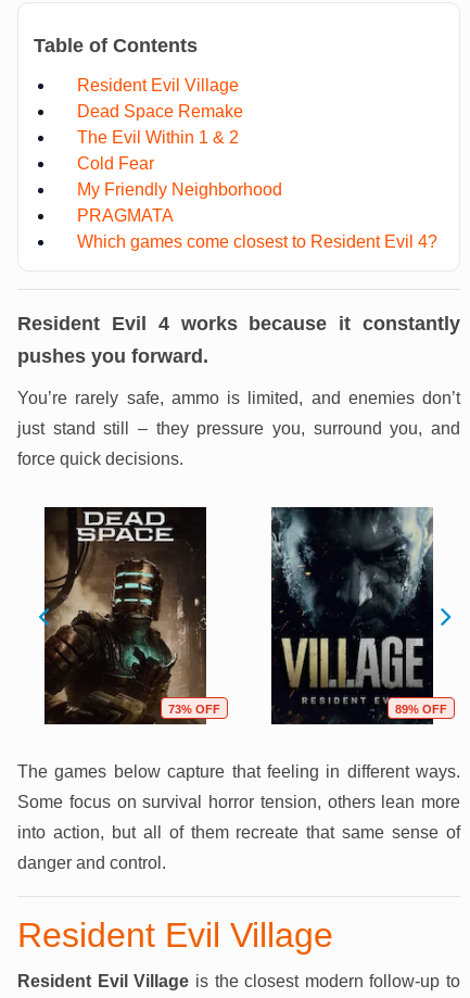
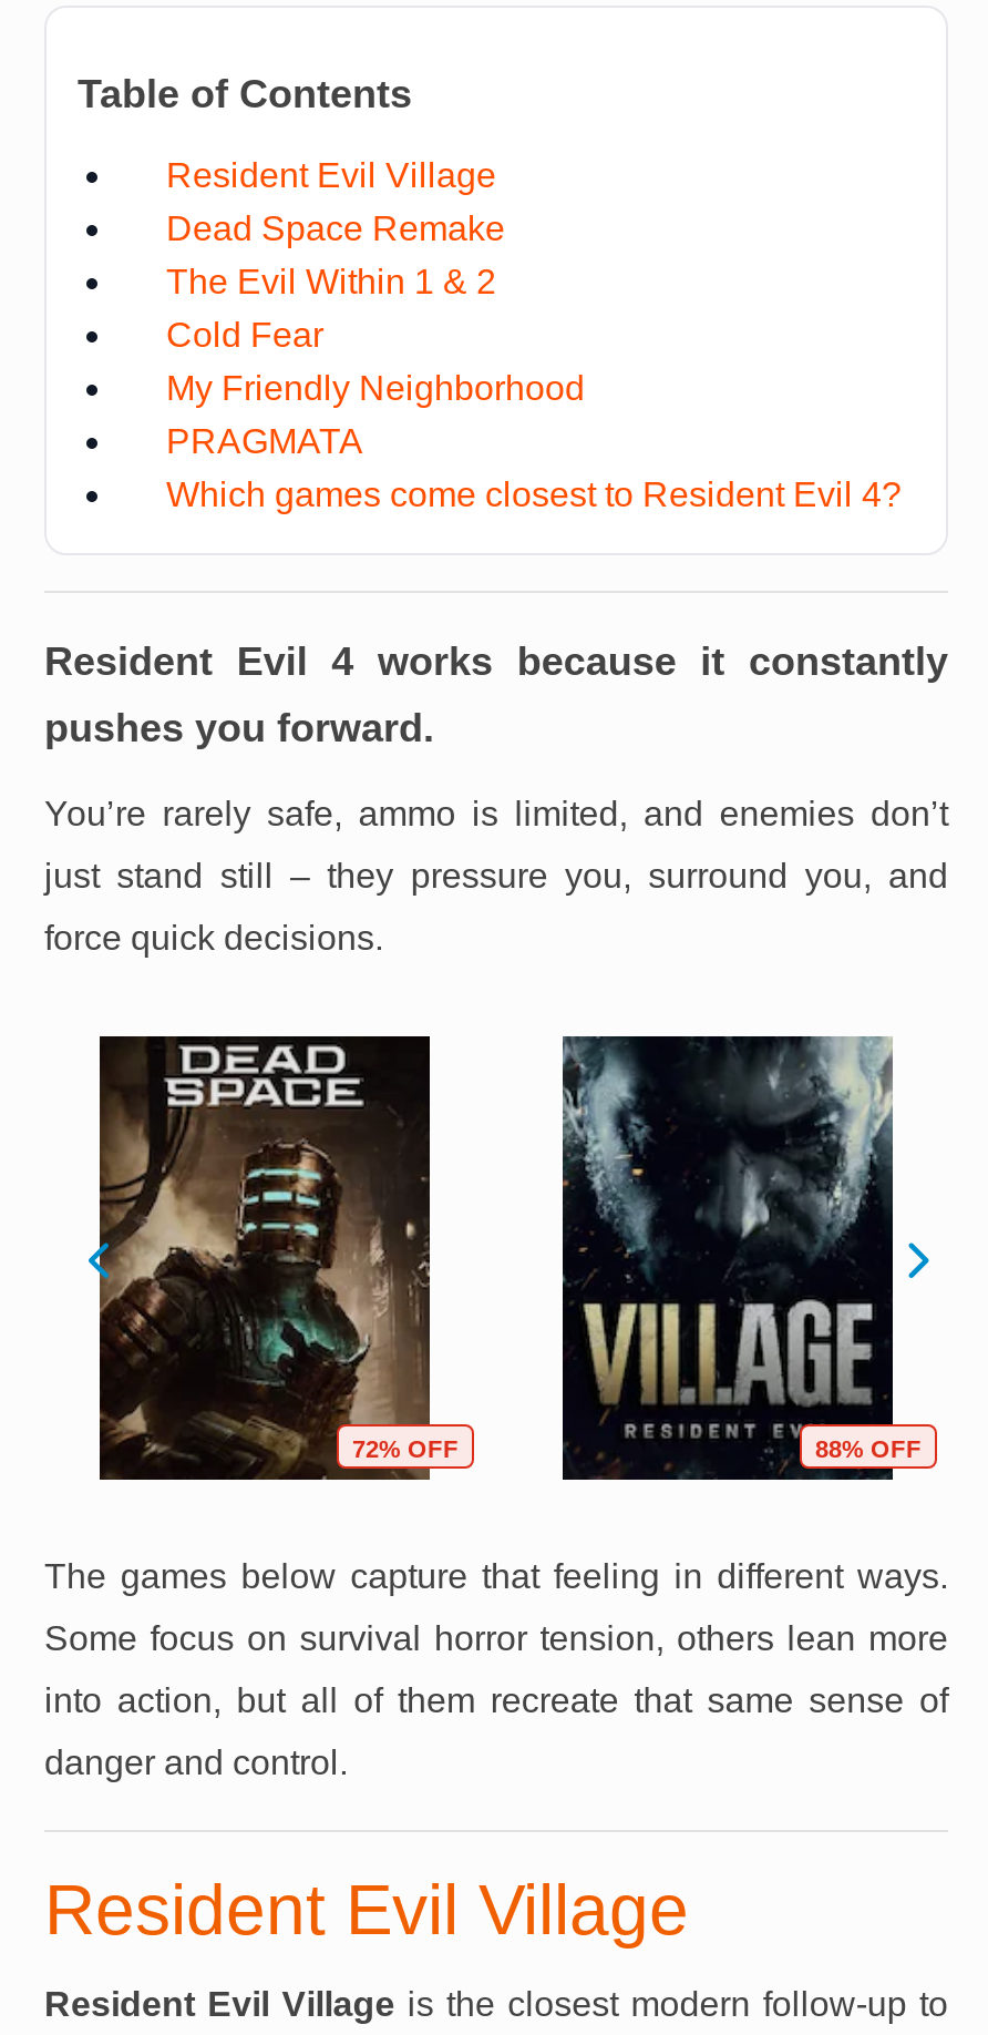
- 73% OFF
+ 72% OFF

- 89% OFF
+ 88% OFF
